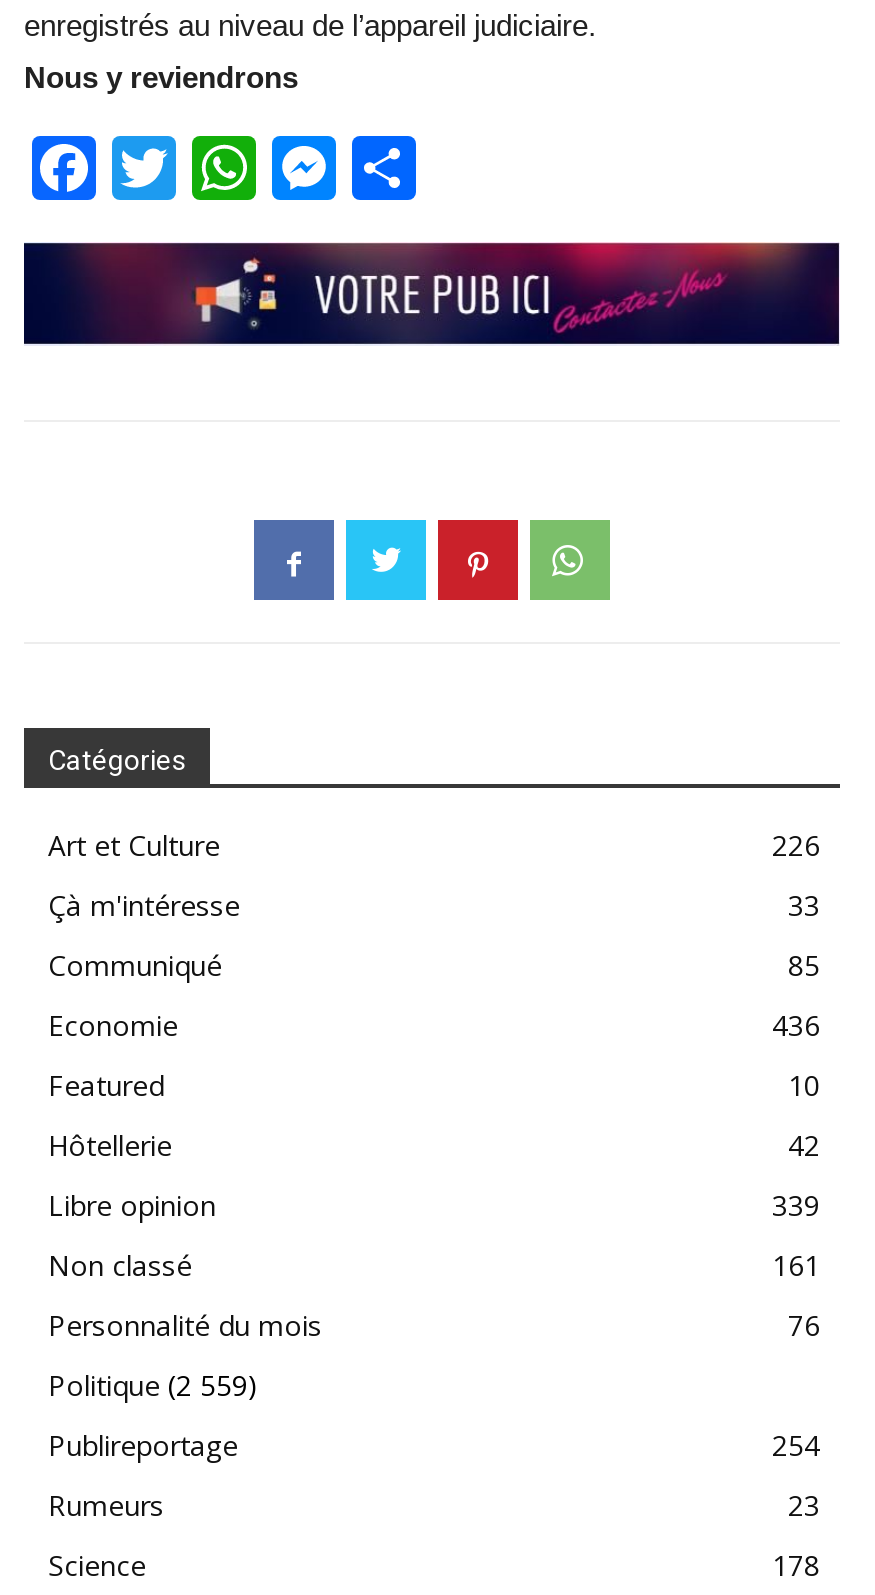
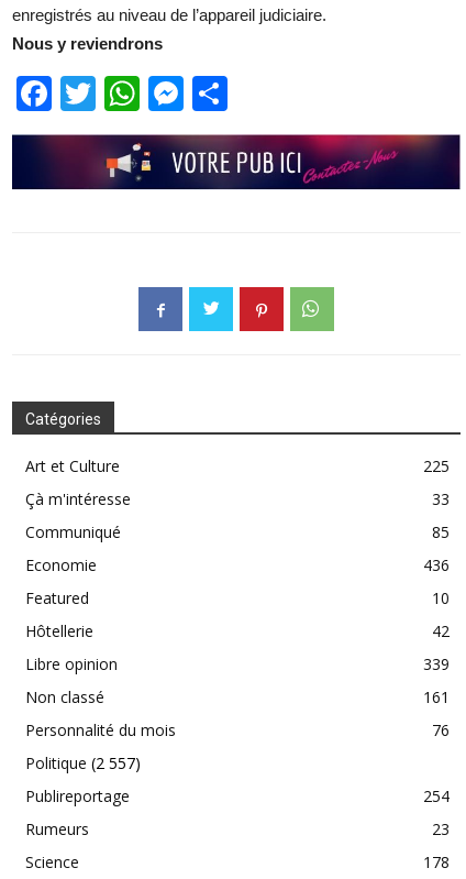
- 226
+ 225

- Politique (2 559)
+ Politique (2 557)
